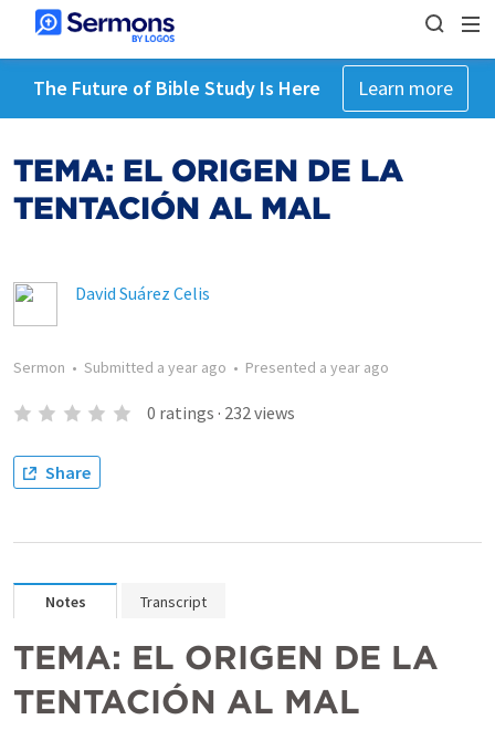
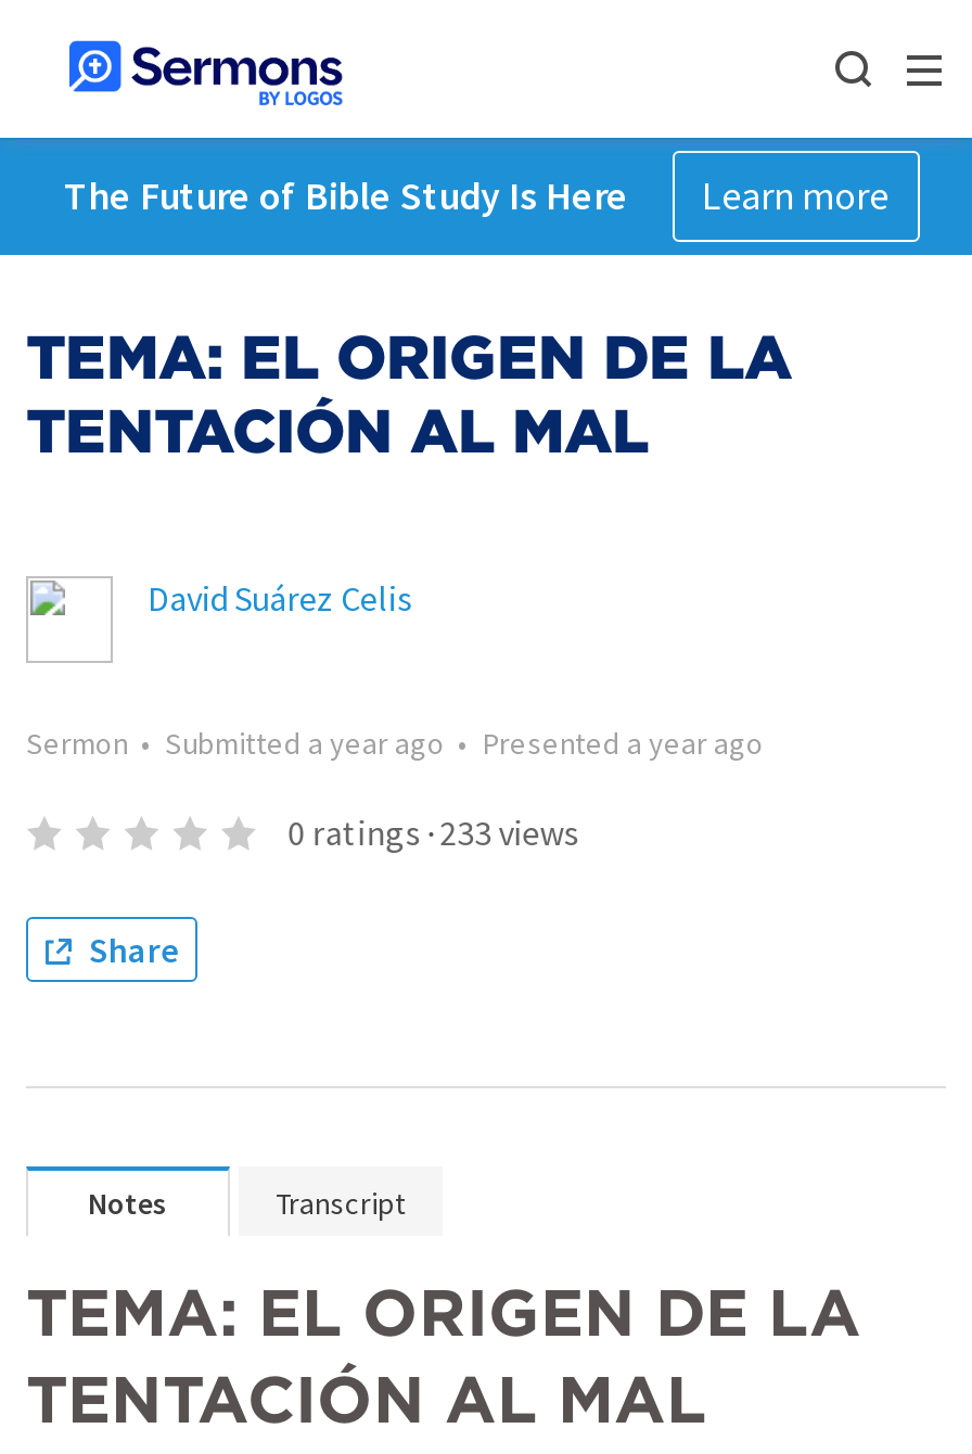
- 0 ratings · 232 views
+ 0 ratings · 233 views
